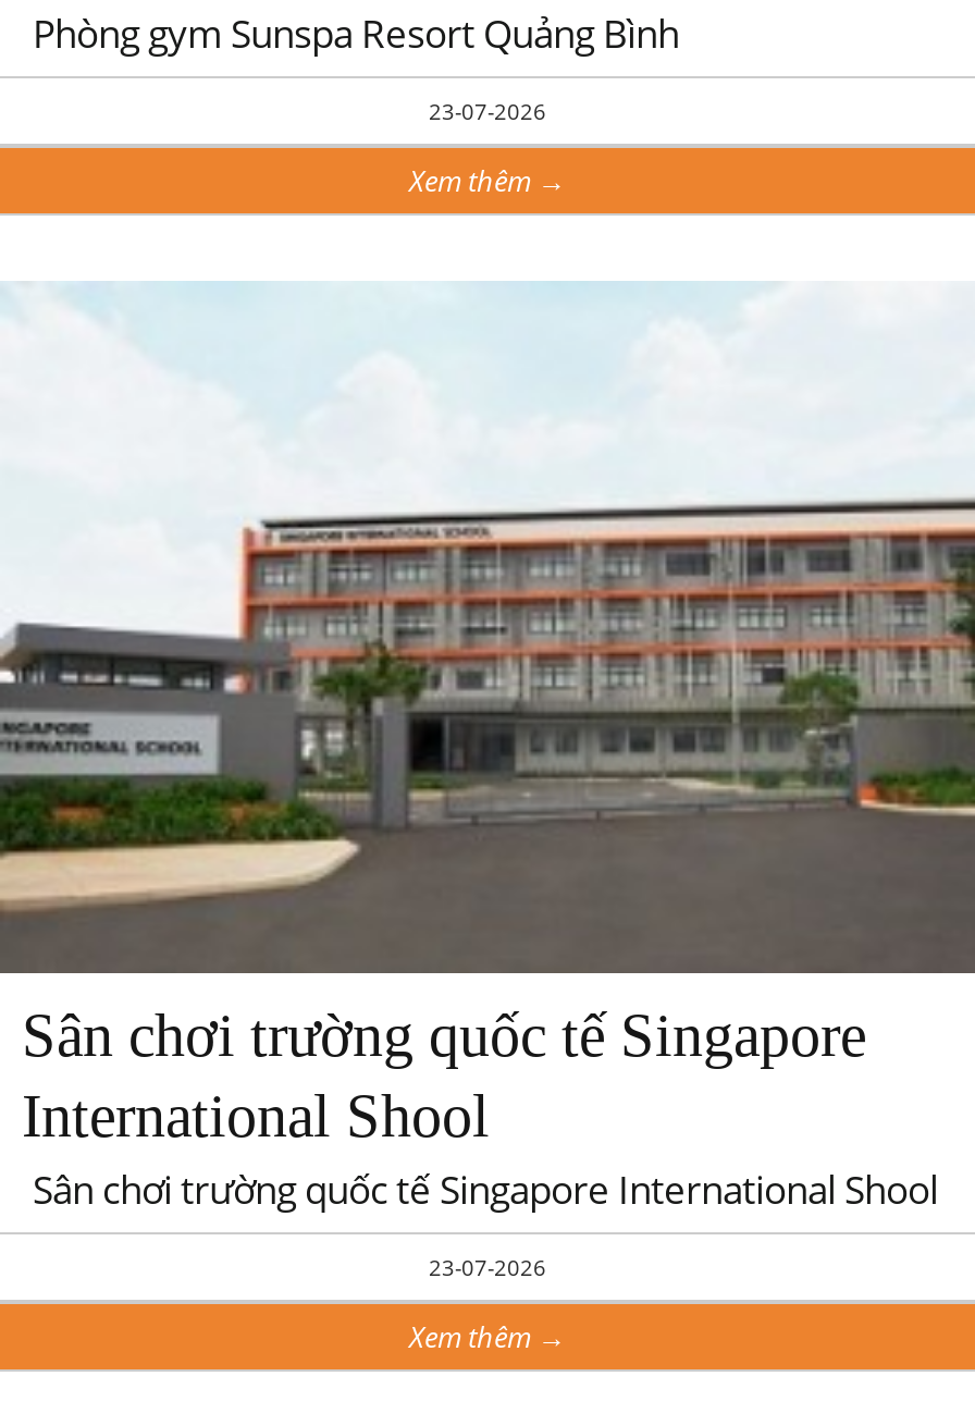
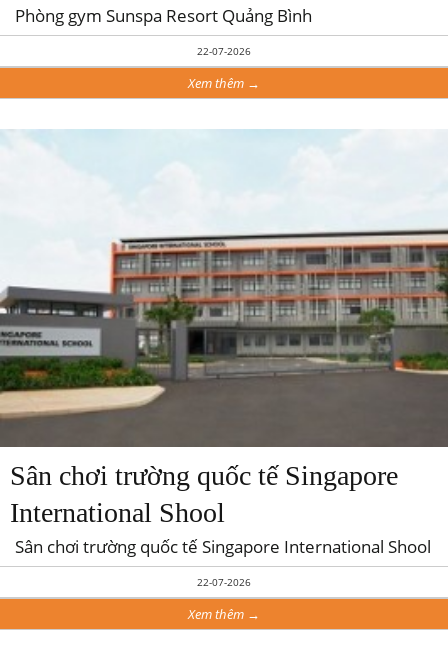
- 23-07-2026
+ 22-07-2026

- 23-07-2026
+ 22-07-2026
